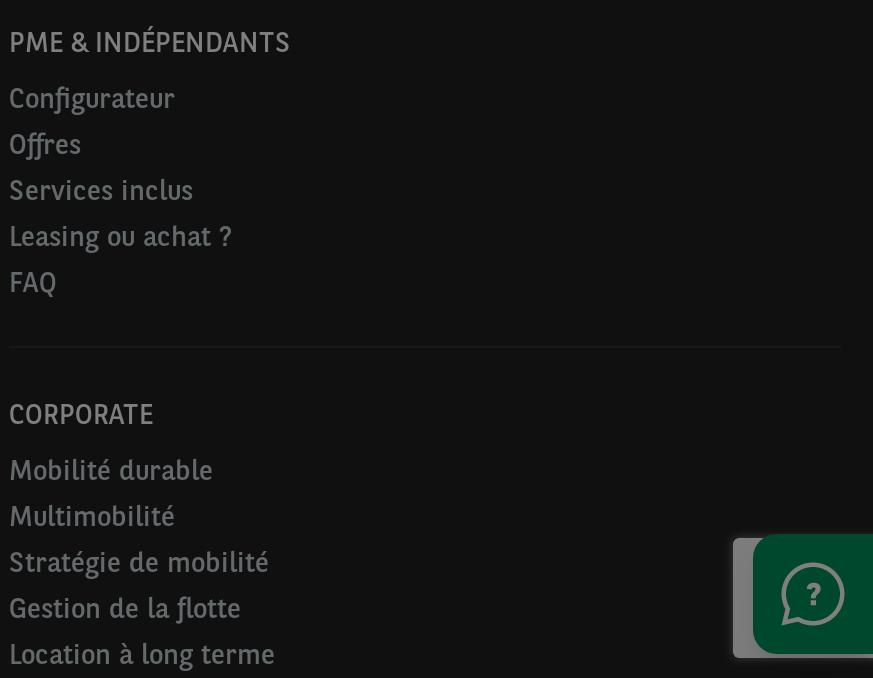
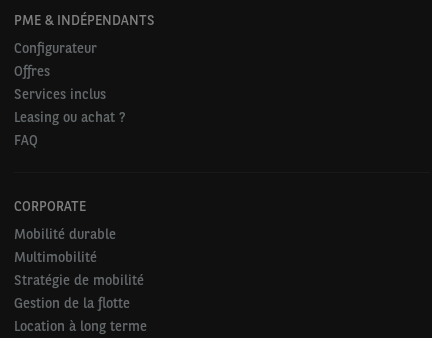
- [image]
